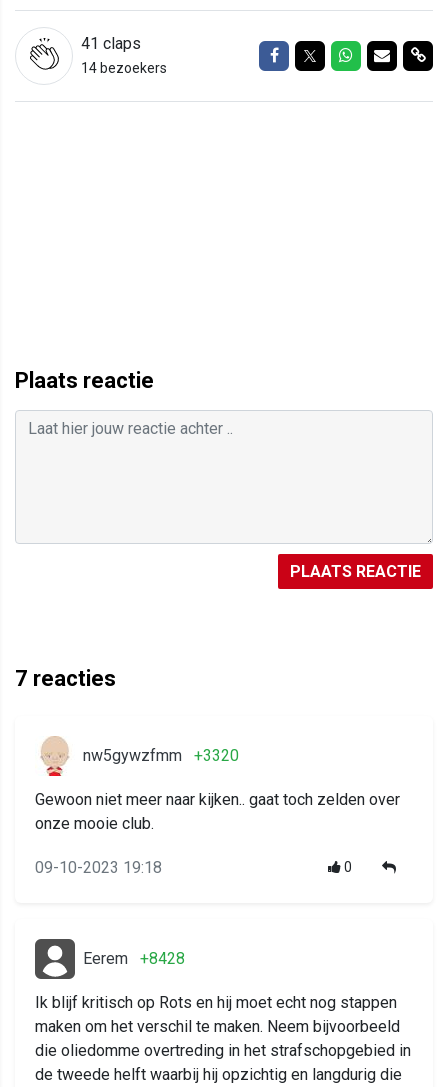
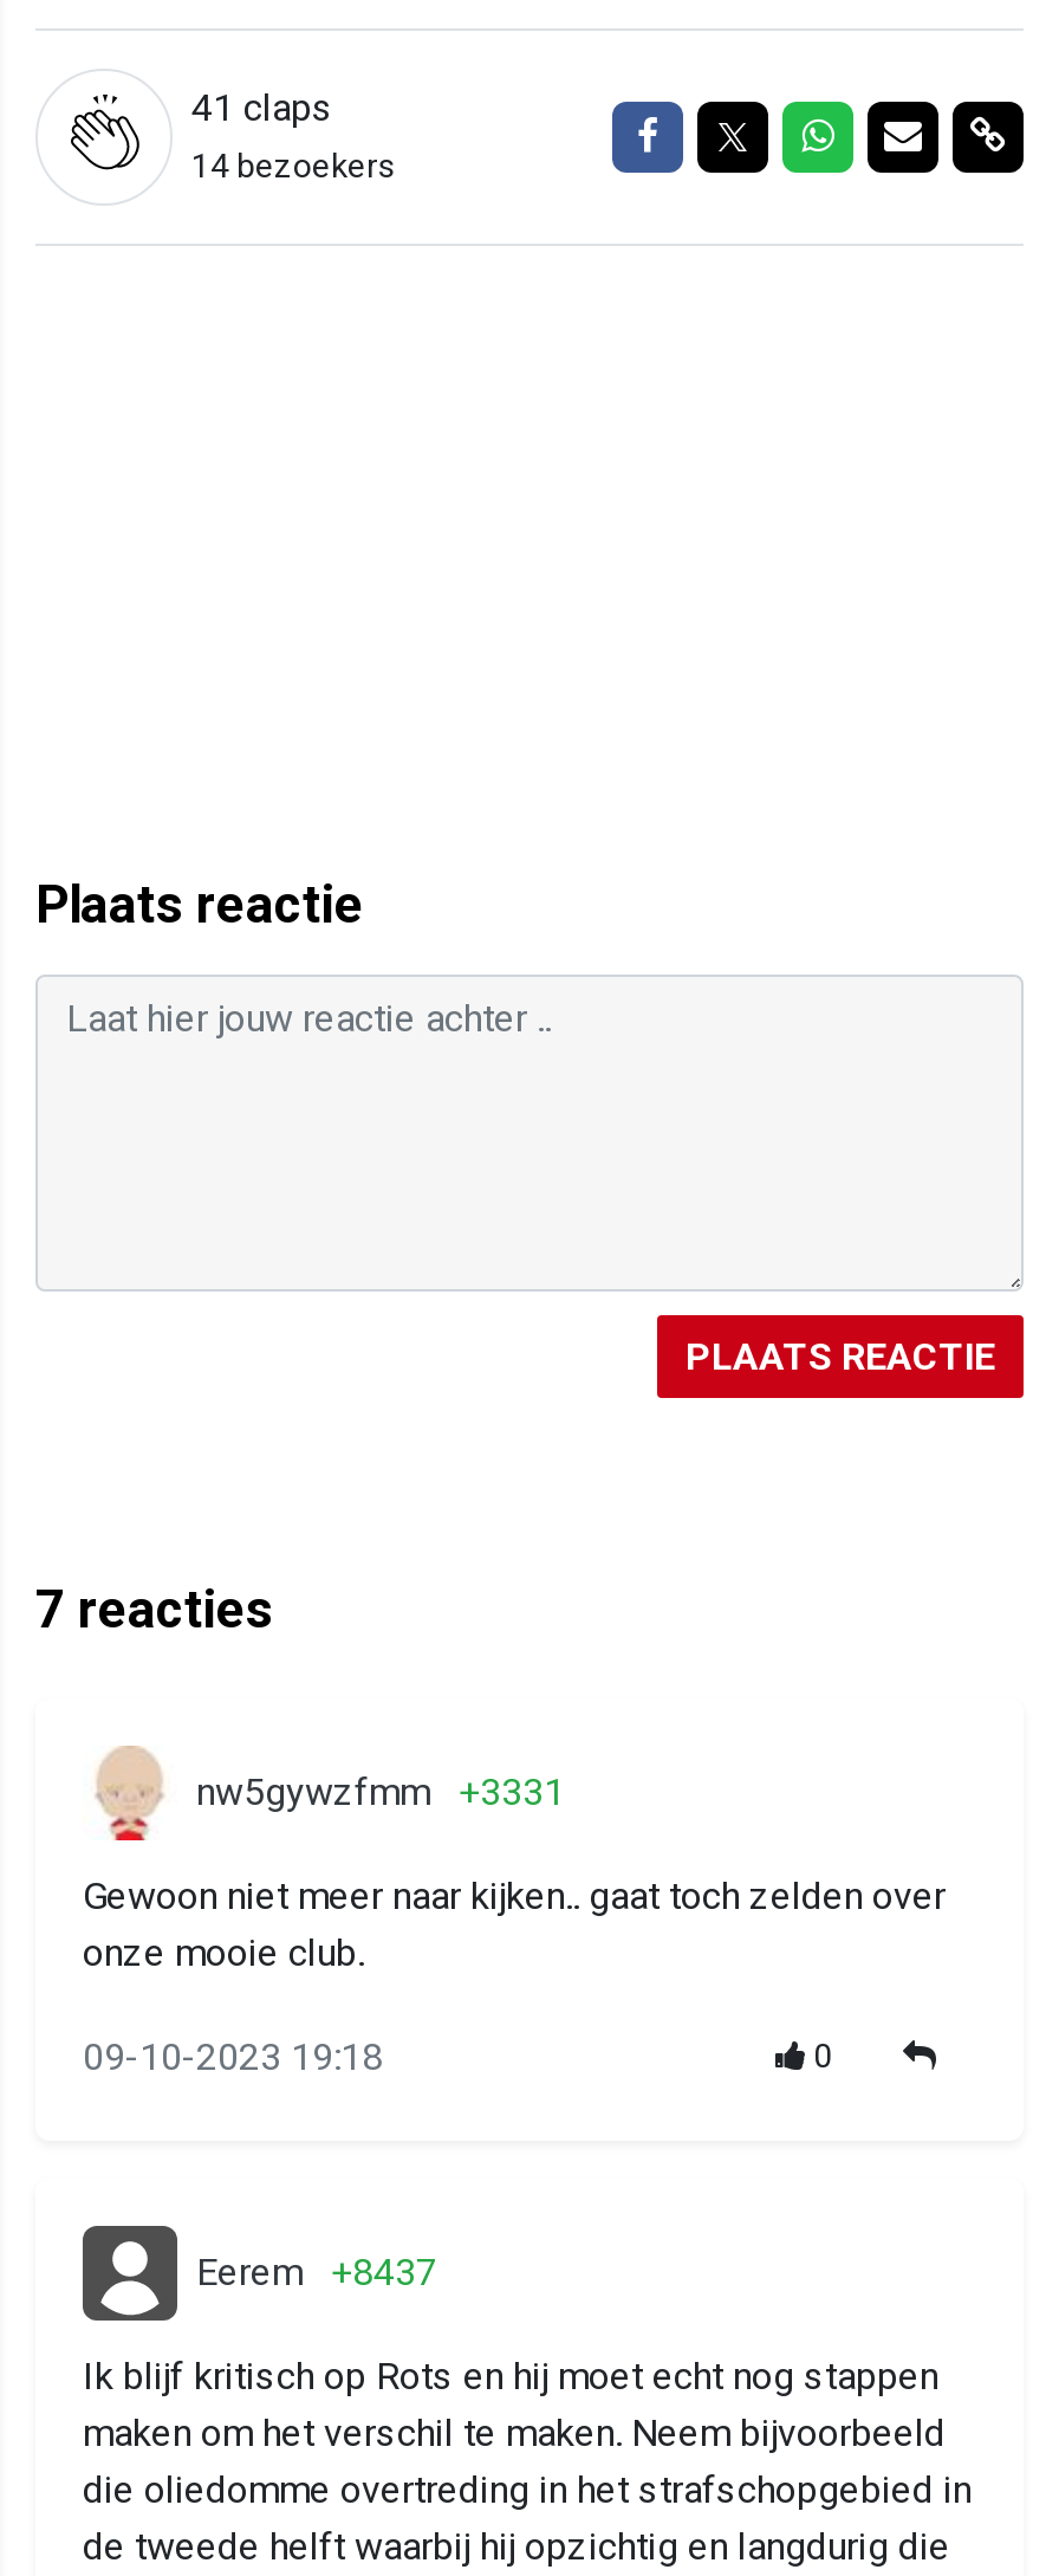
- nw5gywzfmm +3320
+ nw5gywzfmm +3331

- Eerem +8428
+ Eerem +8437
